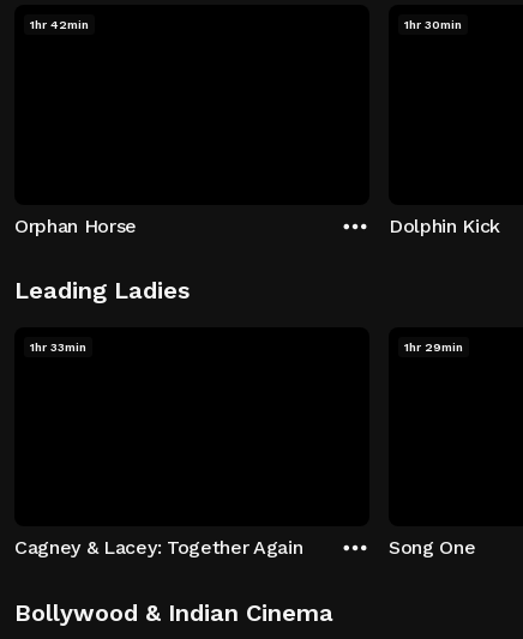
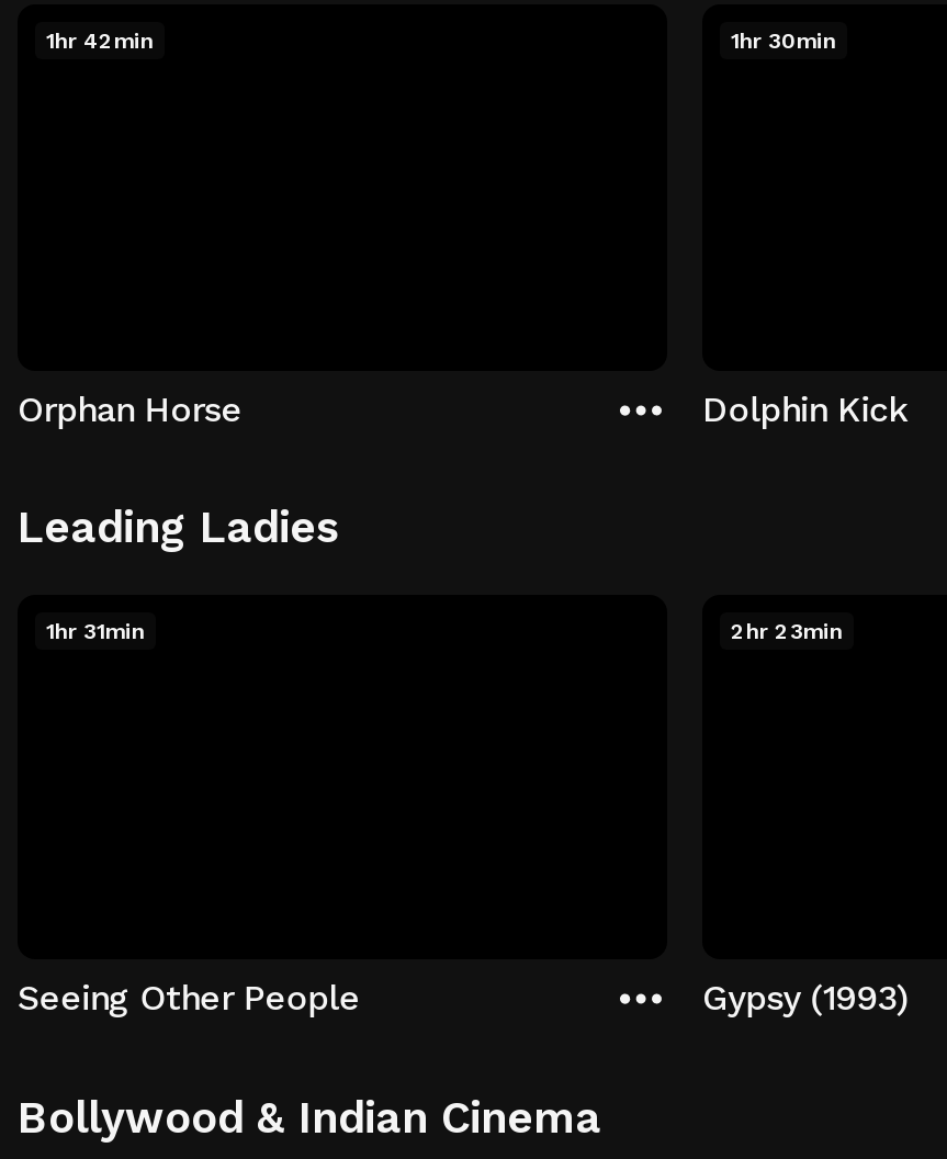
- 1hr 33min
+ 1hr 31min

- 1hr 29min
+ 2hr 23min

- Cagney & Lacey: Together Again
+ Seeing Other People

- Song One
+ Gypsy (1993)
